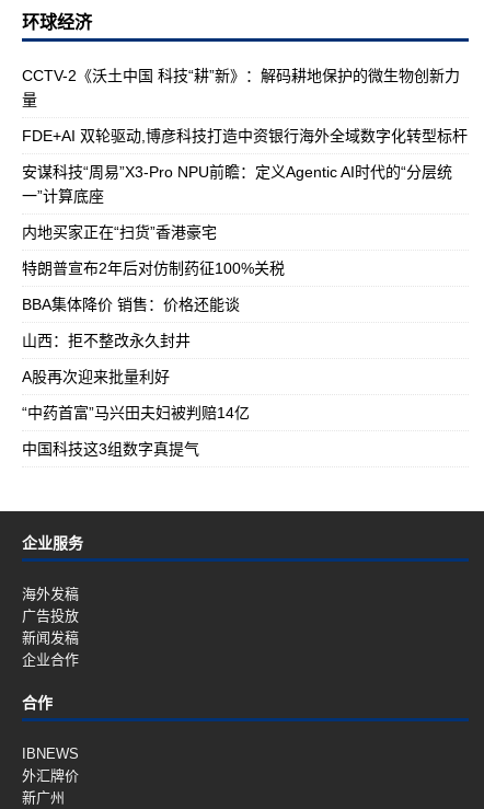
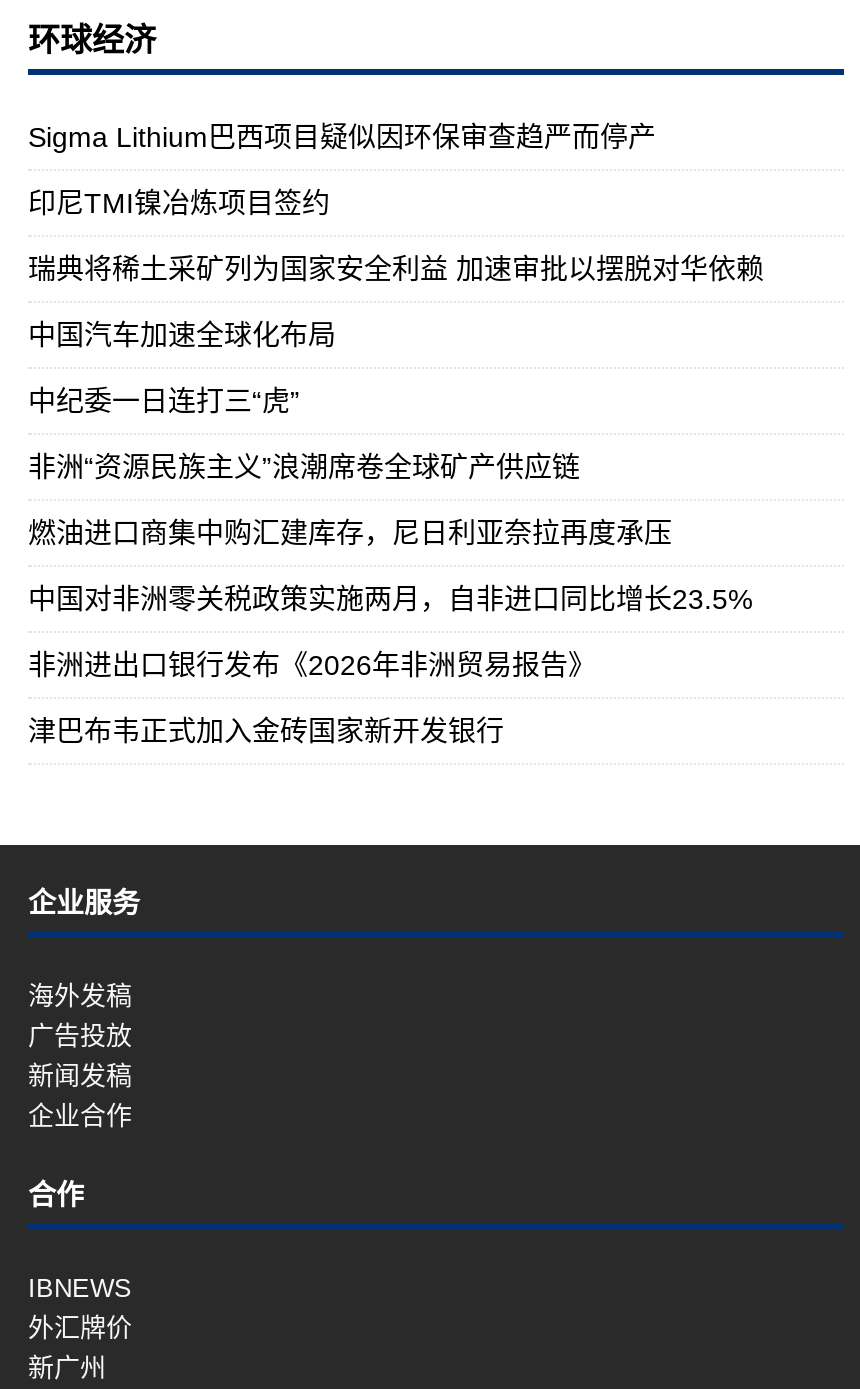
- CCTV-2《沃土中国 科技“耕”新》：解码耕地保护的微生物创新力
- 量
+ Sigma Lithium巴西项目疑似因环保审查趋严而停产

- FDE+AI 双轮驱动,博彦科技打造中资银行海外全域数字化转型标杆
+ 印尼TMI镍冶炼项目签约

- 安谋科技“周易”X3-Pro NPU前瞻：定义Agentic AI时代的“分层统
- 一”计算底座
+ 瑞典将稀土采矿列为国家安全利益 加速审批以摆脱对华依赖

- 内地买家正在“扫货”香港豪宅
+ 中国汽车加速全球化布局

- 特朗普宣布2年后对仿制药征100%关税
+ 中纪委一日连打三“虎”

- BBA集体降价 销售：价格还能谈
+ 非洲“资源民族主义”浪潮席卷全球矿产供应链

- 山西：拒不整改永久封井
+ 燃油进口商集中购汇建库存，尼日利亚奈拉再度承压

- A股再次迎来批量利好
+ 中国对非洲零关税政策实施两月，自非进口同比增长23.5%

- “中药首富”马兴田夫妇被判赔14亿
+ 非洲进出口银行发布《2026年非洲贸易报告》

- 中国科技这3组数字真提气
+ 津巴布韦正式加入金砖国家新开发银行
